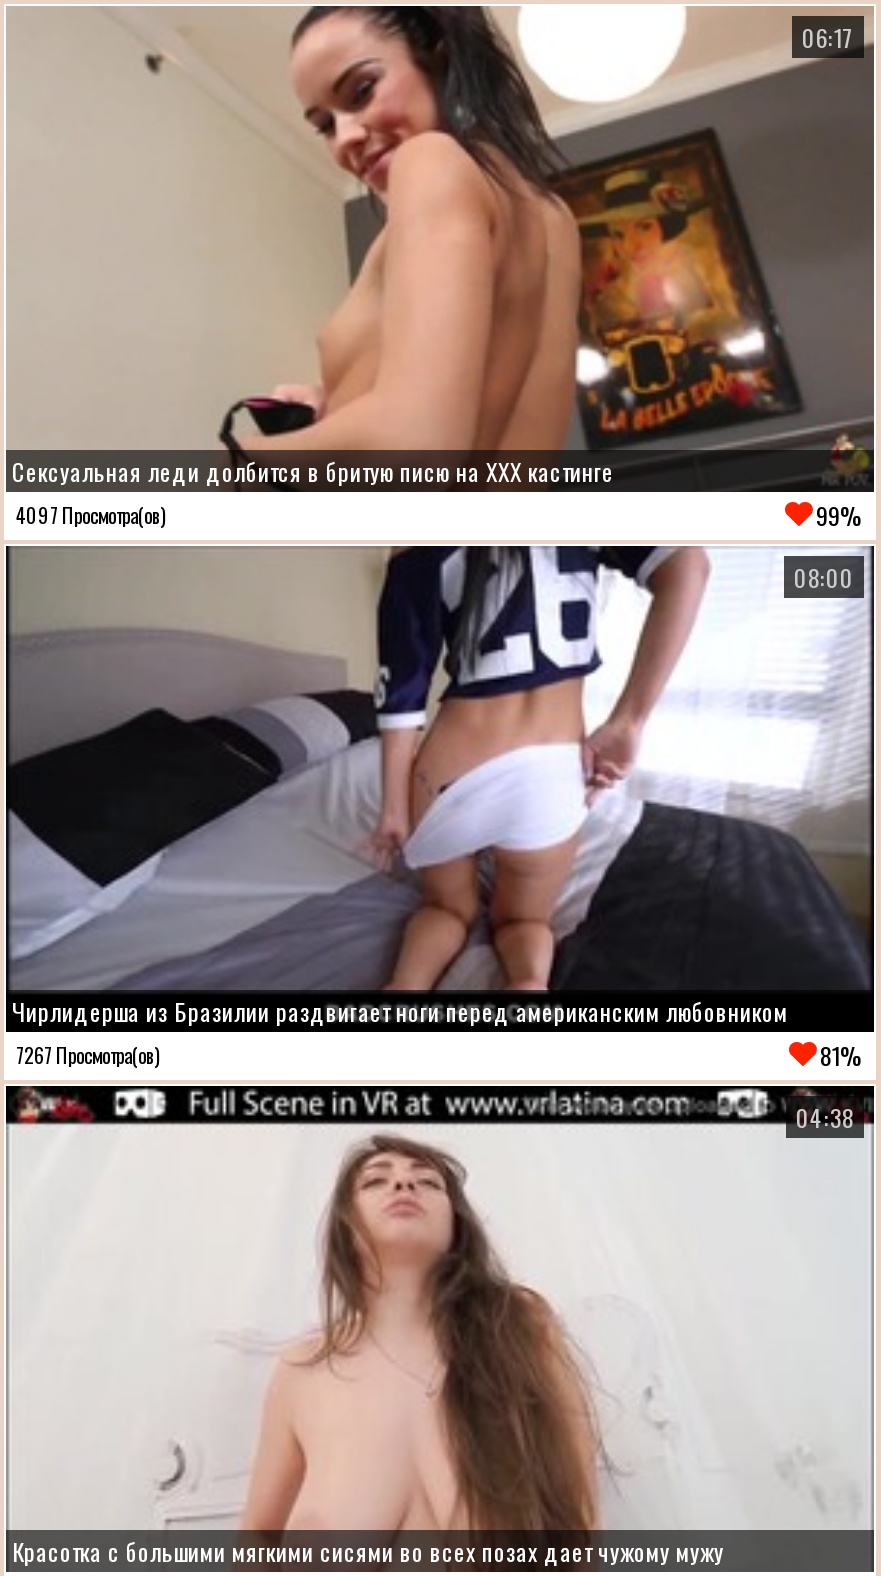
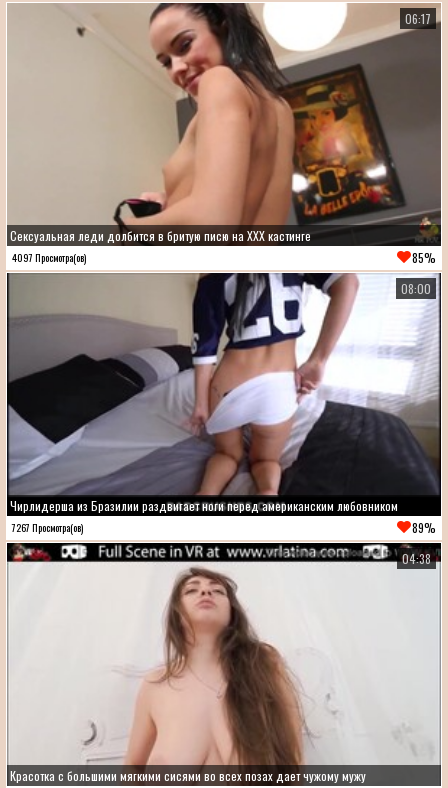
- 99%
+ 85%

- 81%
+ 89%
